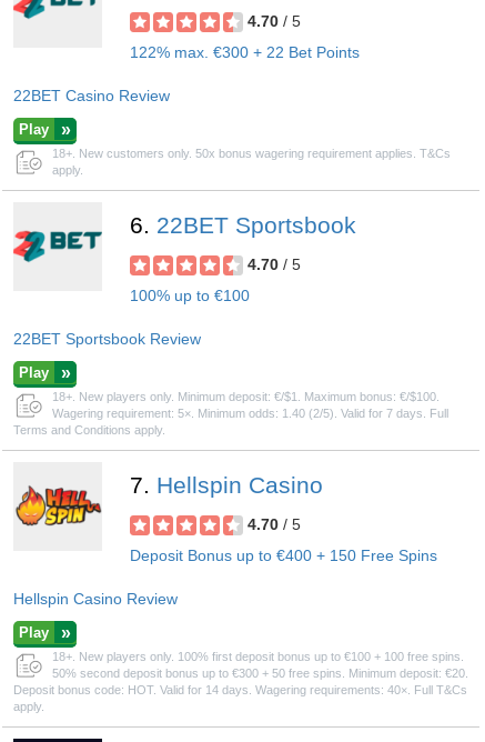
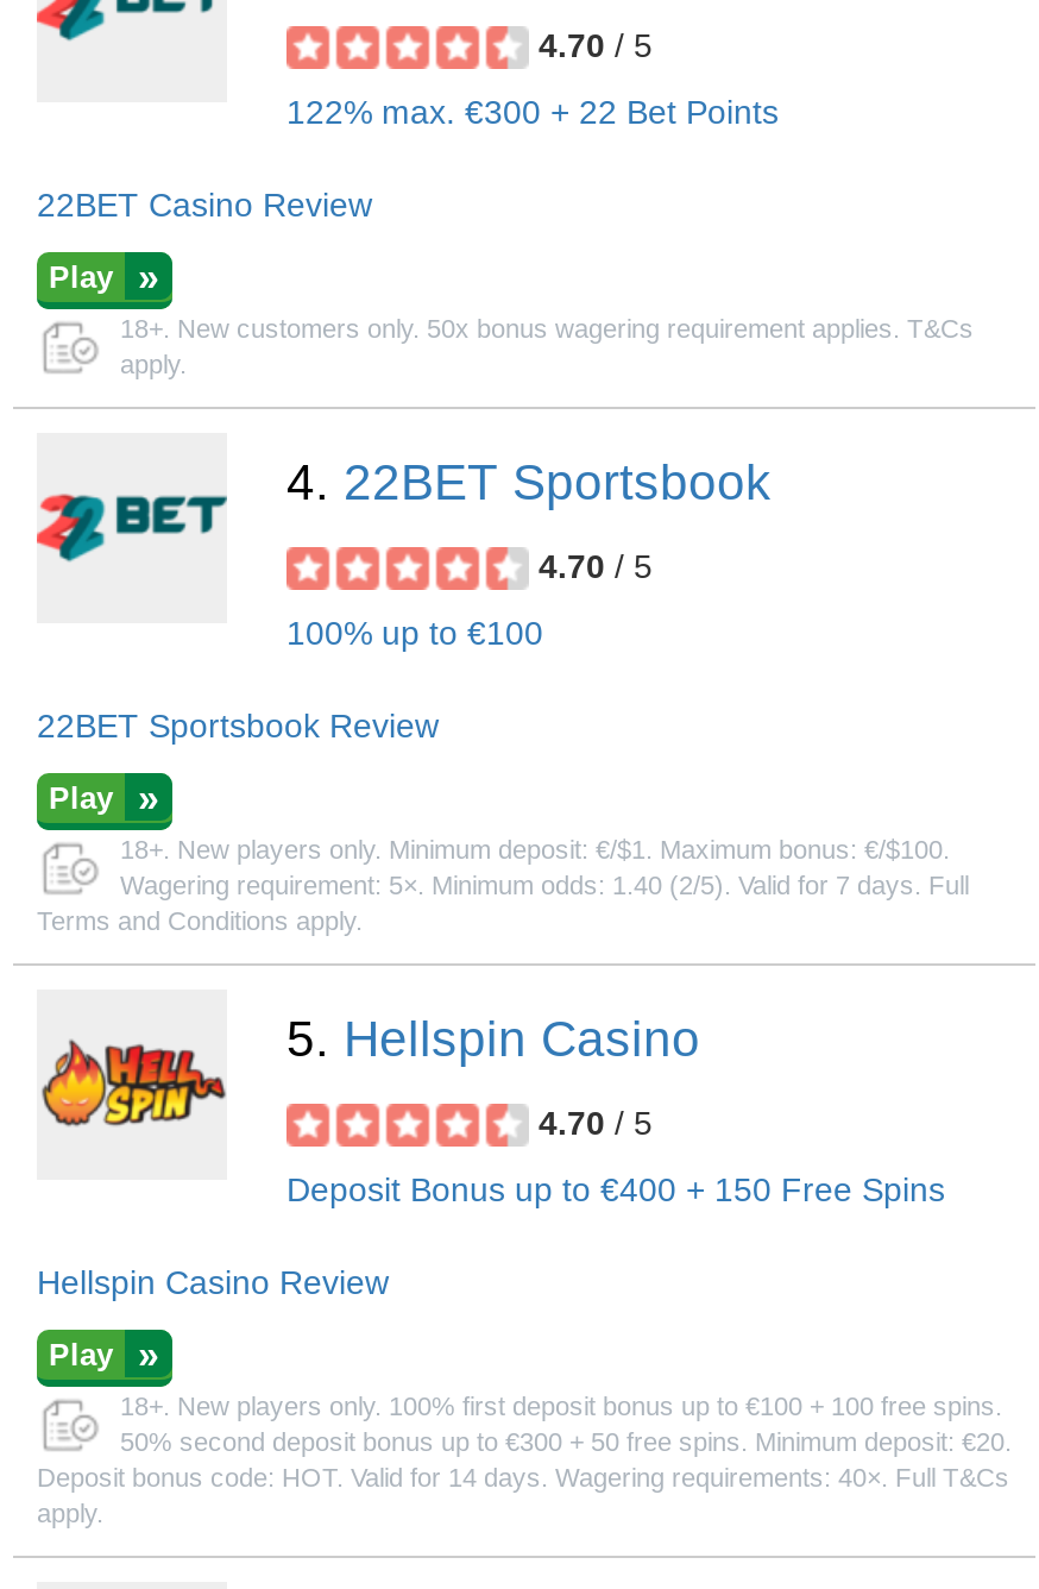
- 6. 22BET Sportsbook
+ 4. 22BET Sportsbook

- 7. Hellspin Casino
+ 5. Hellspin Casino
